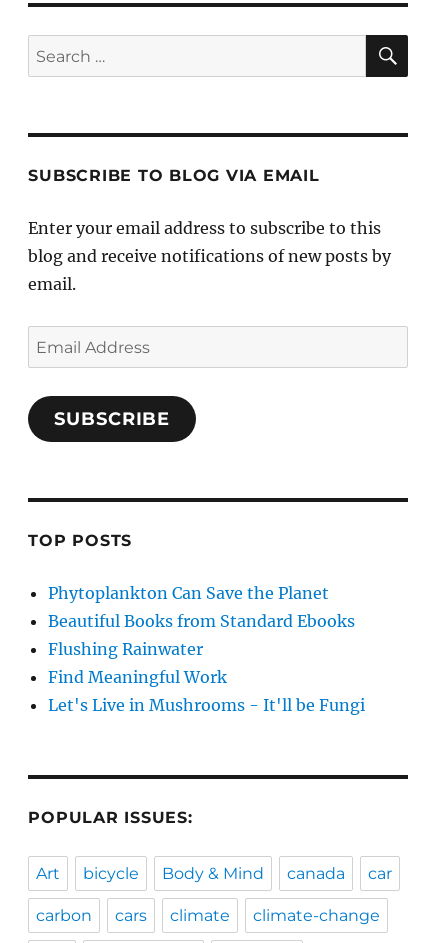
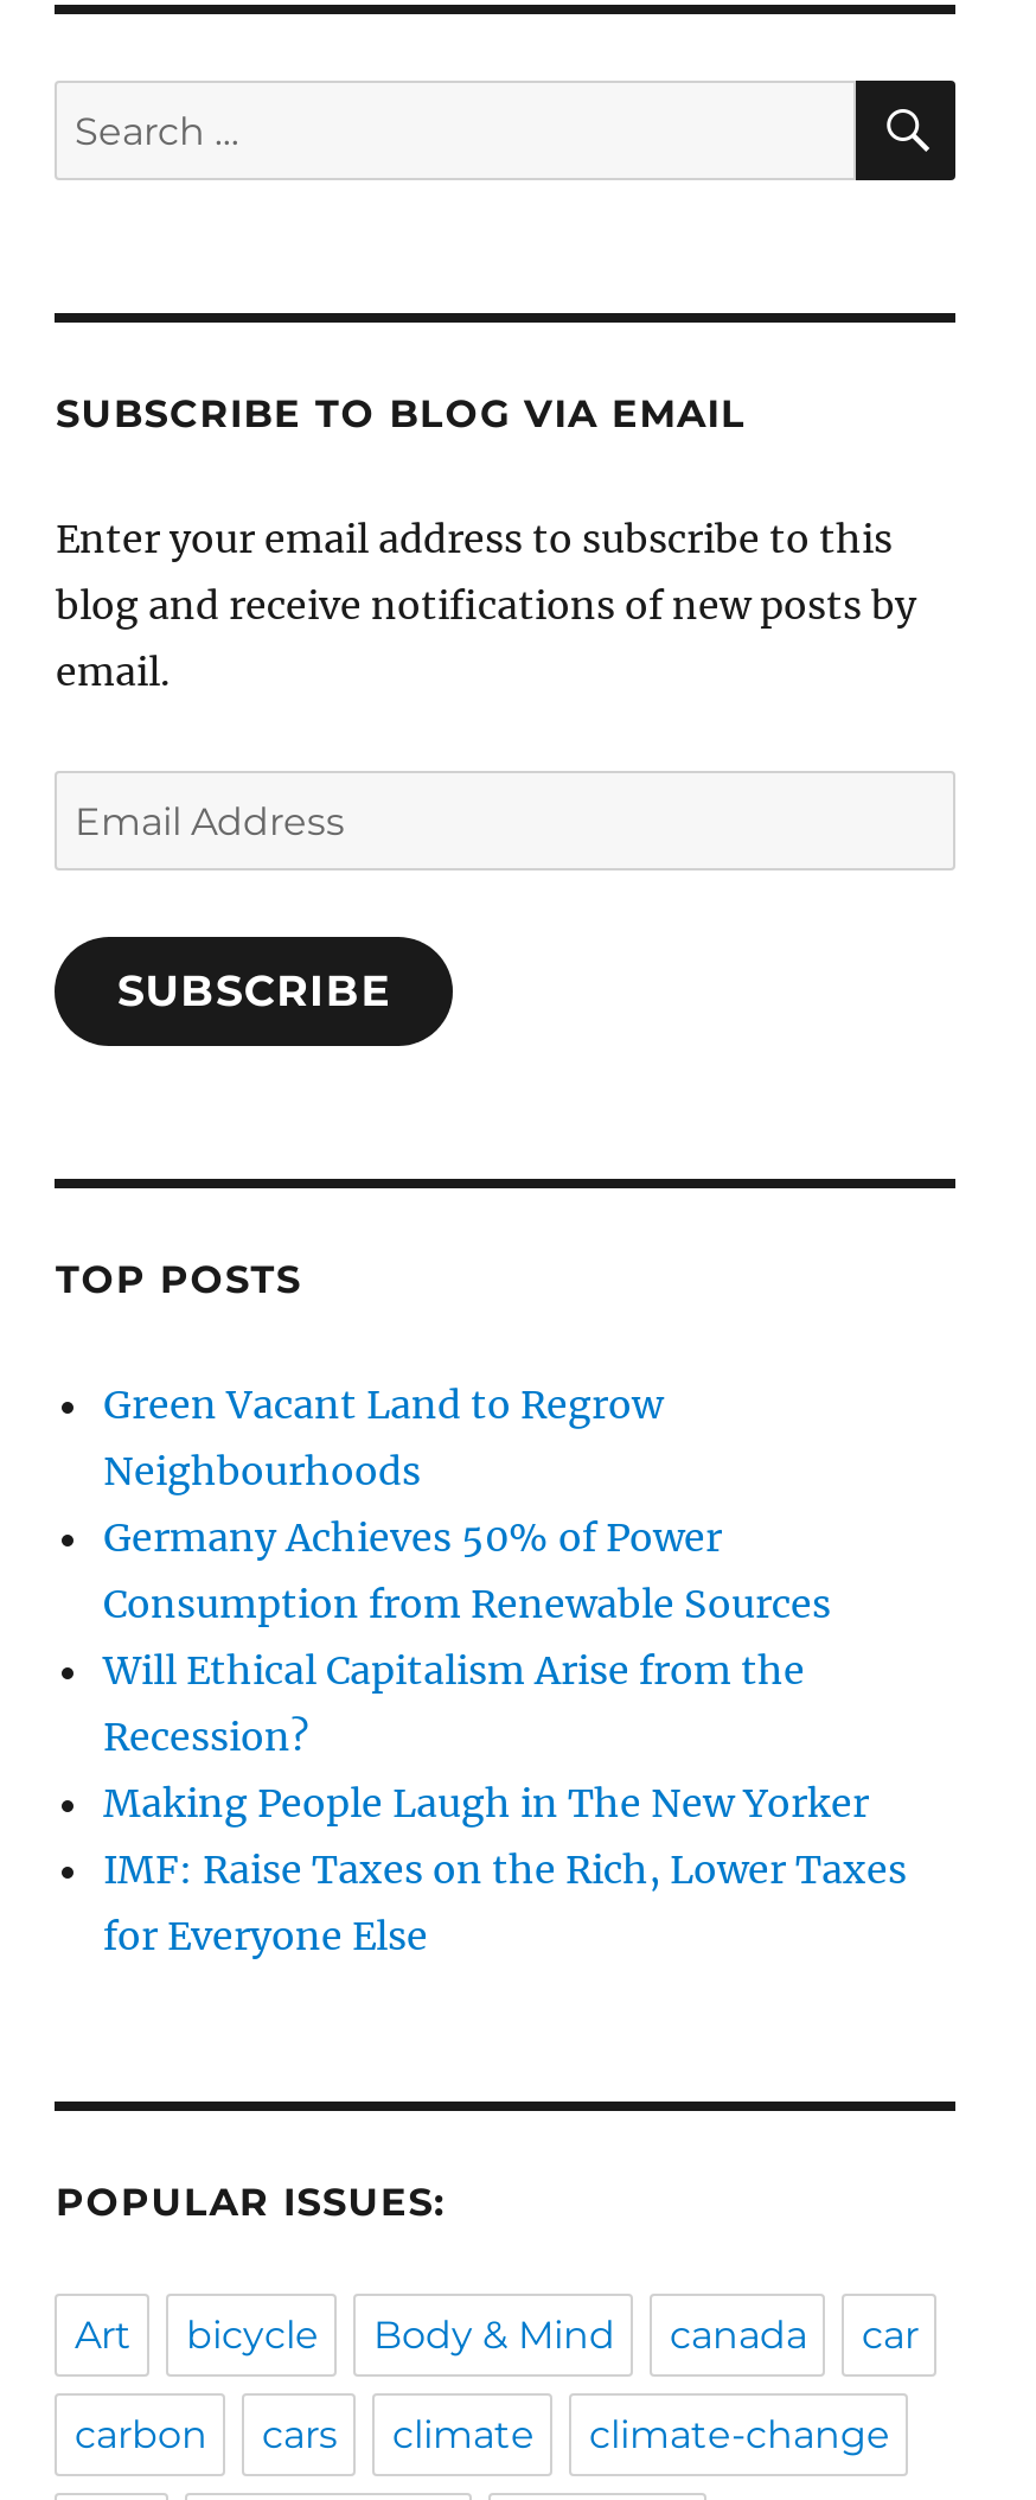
- Phytoplankton Can Save the Planet
- Beautiful Books from Standard Ebooks
- Flushing Rainwater
- Find Meaningful Work
- Let's Live in Mushrooms - It'll be Fungi
+ Green Vacant Land to Regrow
+ Neighbourhoods
+ Germany Achieves 50% of Power
+ Consumption from Renewable Sources
+ Will Ethical Capitalism Arise from the
+ Recession?
+ Making People Laugh in The New Yorker
+ IMF: Raise Taxes on the Rich, Lower Taxes
+ for Everyone Else
